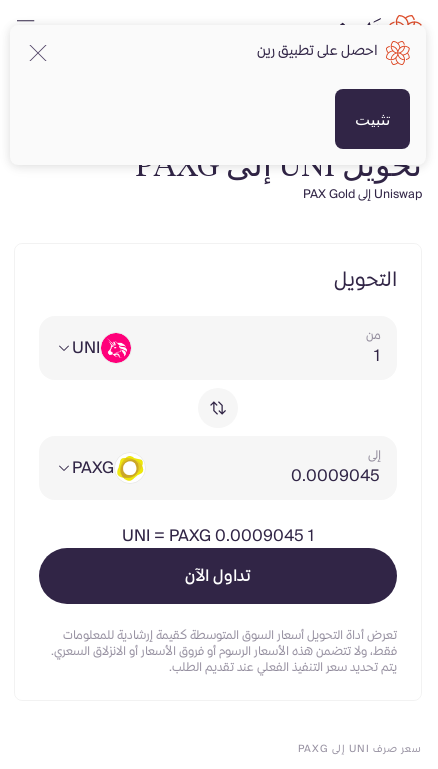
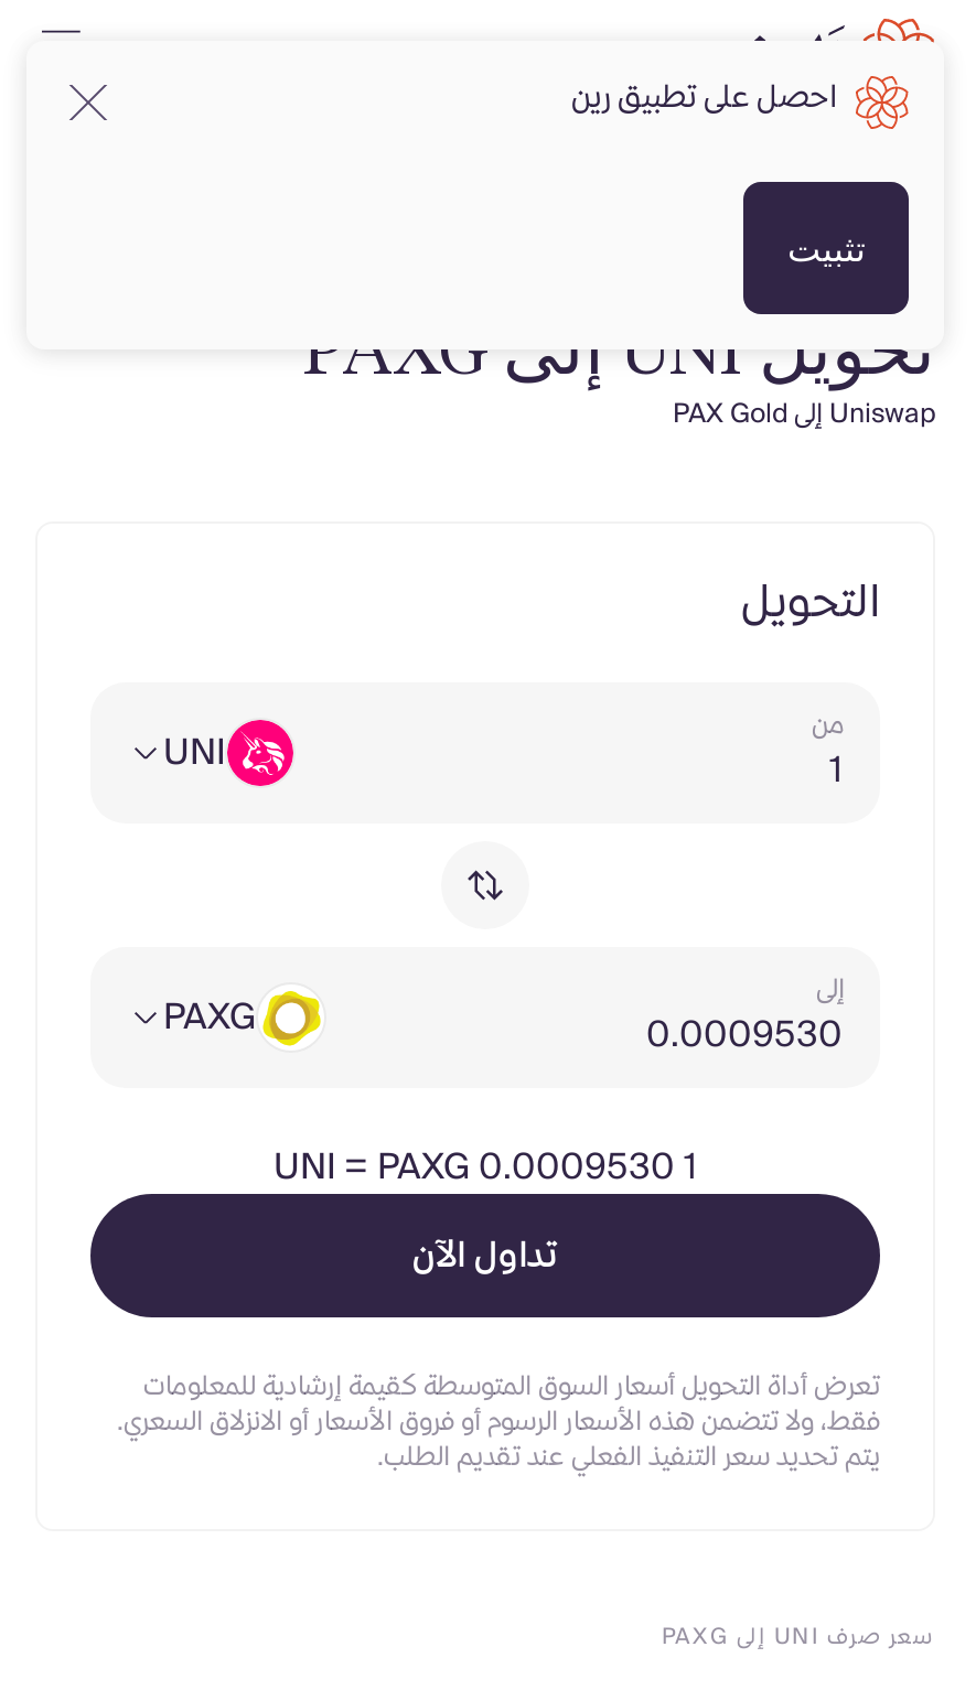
- UNI = PAXG 0.0009045 1
+ UNI = PAXG 0.0009530 1
